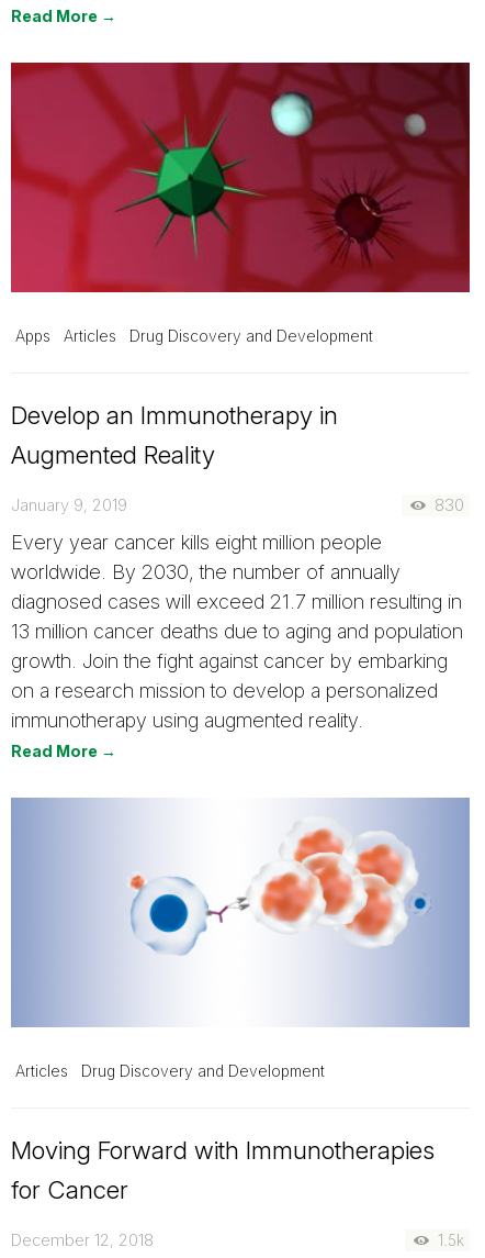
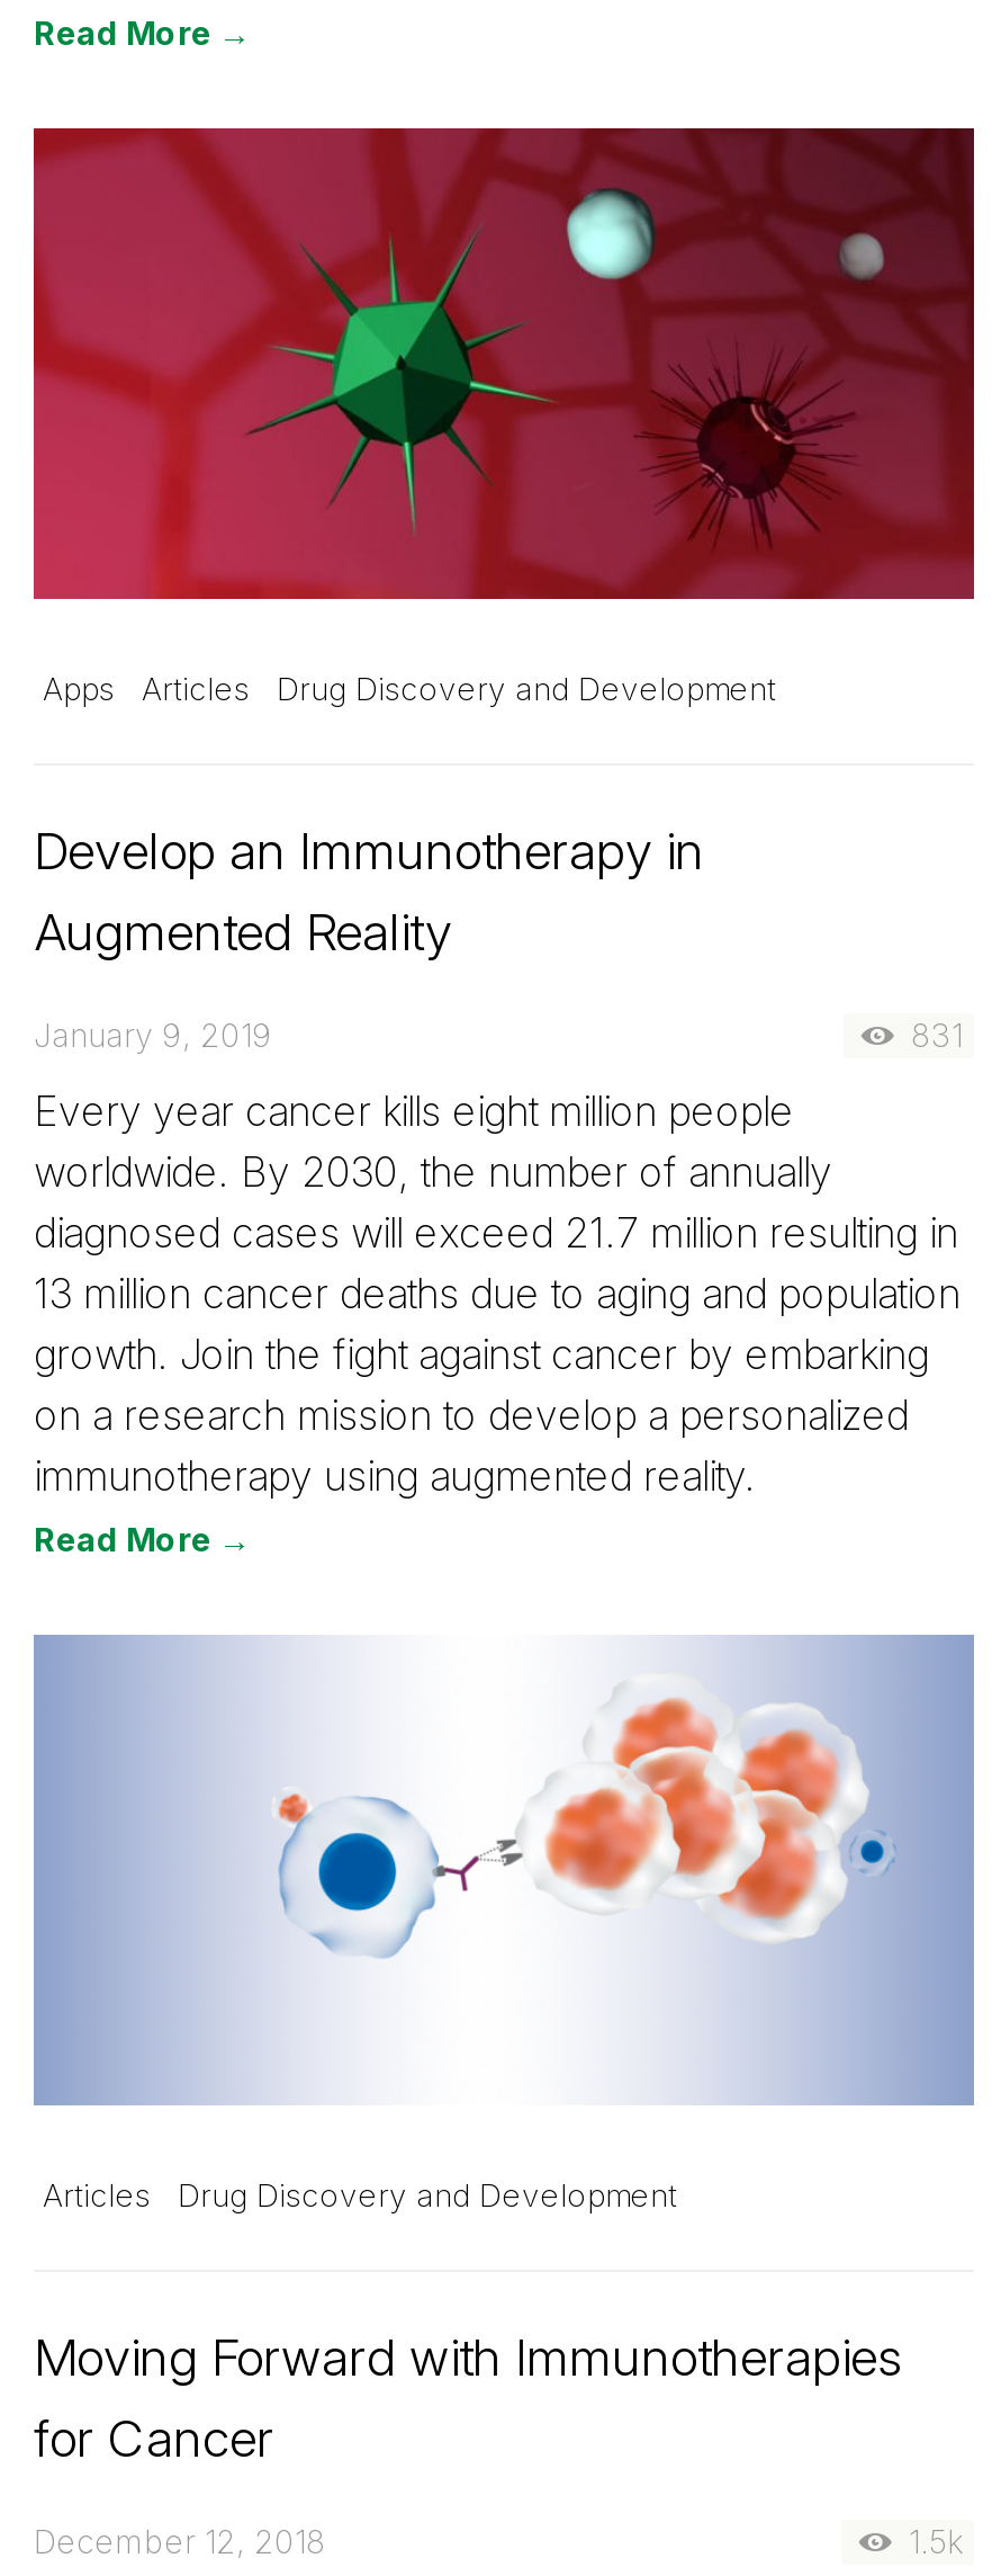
- 830
+ 831
